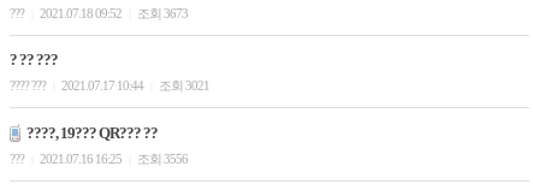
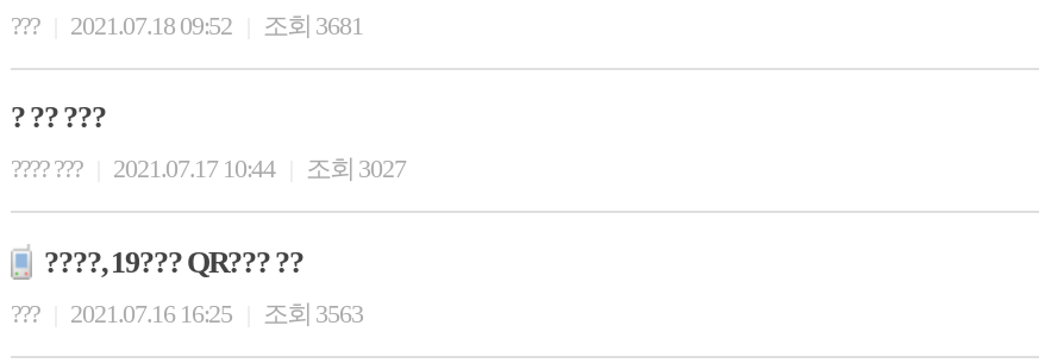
- 조회 3673
+ 조회 3681

- 조회 3021
+ 조회 3027

- 조회 3556
+ 조회 3563
